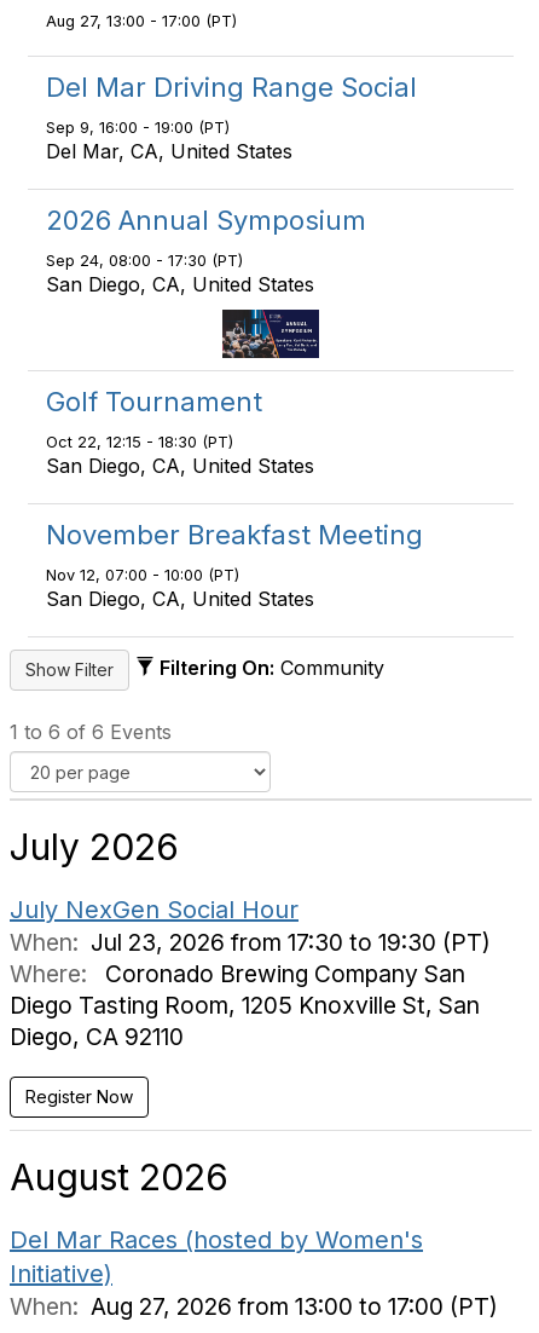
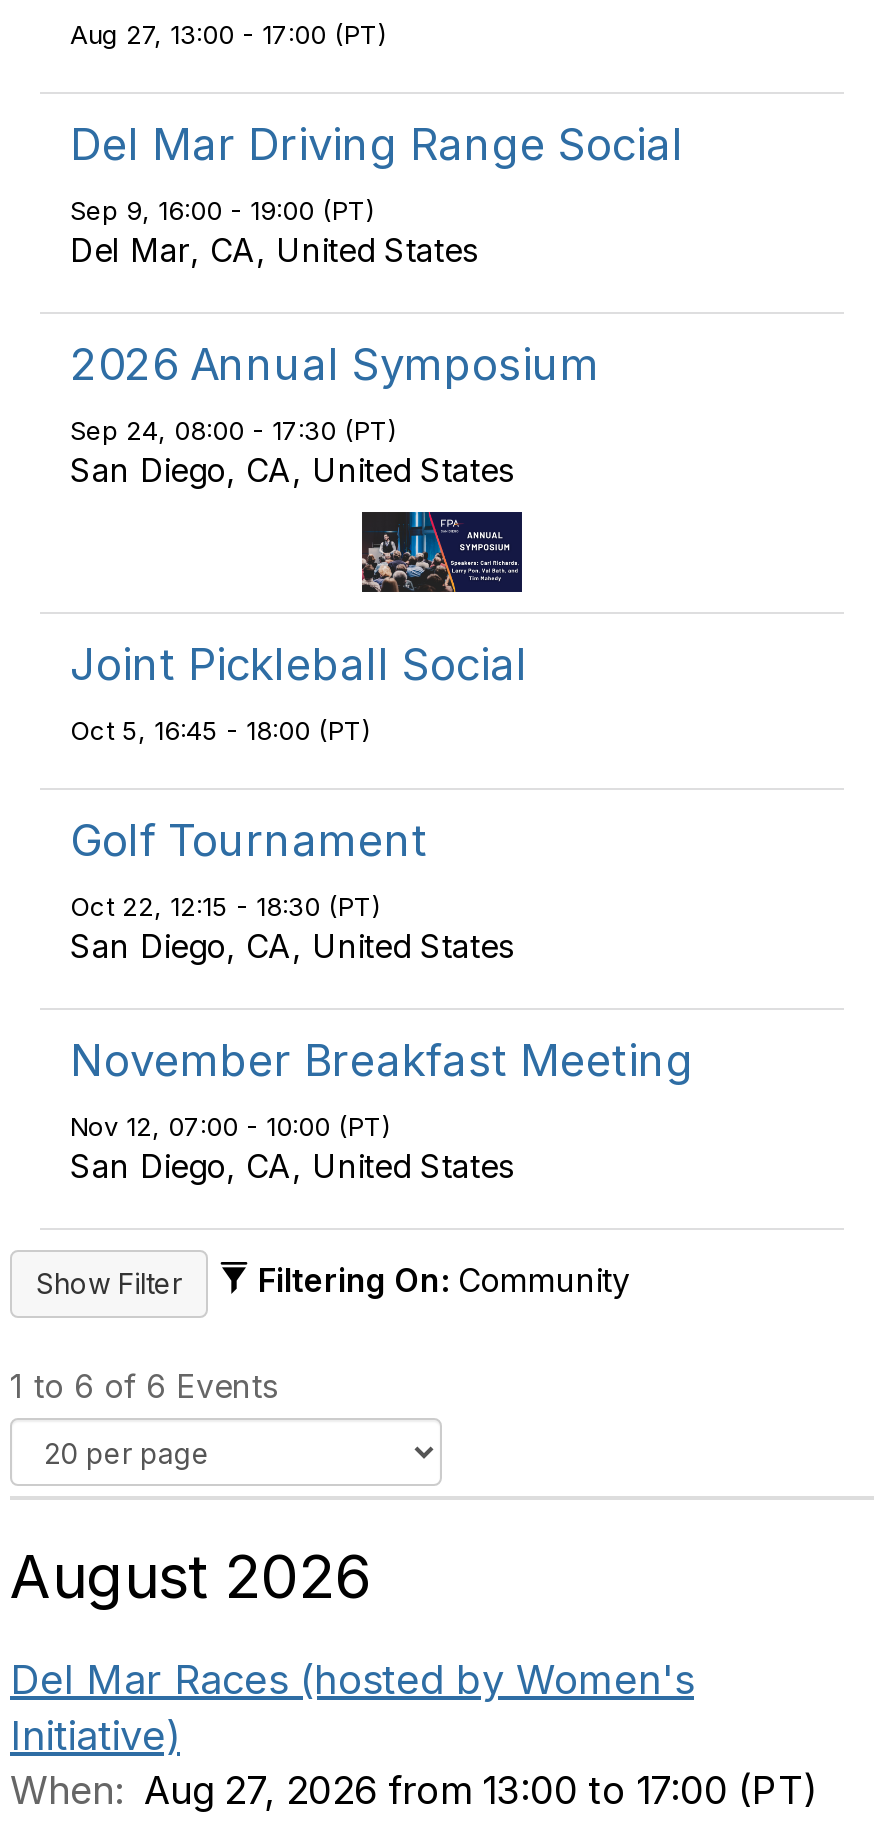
+ Joint Pickleball Social
+ Oct 5, 16:45 - 18:00 (PT)

moved down: Golf Tournament | Oct 22, 12:15 - 18:30 (PT) | San Diego, CA, United States | November Breakfast Meeting | Nov 12, 07:00 - 10:00 (PT) | San Diego, CA, United States | Filtering On: Community | 1 to 6 of 6 Events

- July 2026
- July NexGen Social Hour
- When: Jul 23, 2026 from 17:30 to 19:30 (PT)
- Where: Coronado Brewing Company San
- Diego Tasting Room, 1205 Knoxville St, San
- Diego, CA 92110
- Register Now
